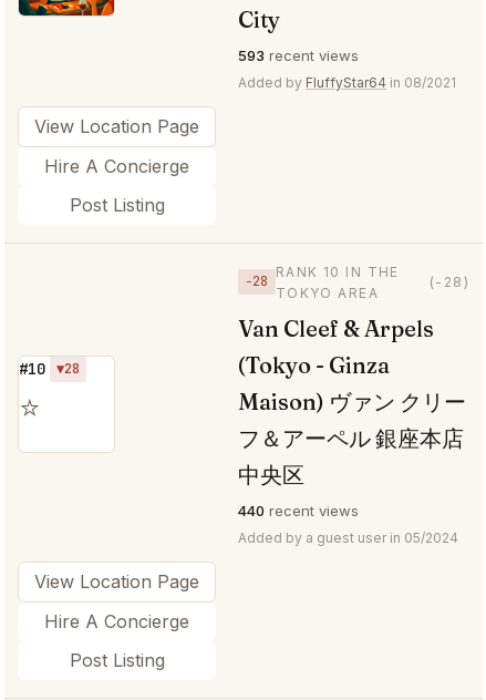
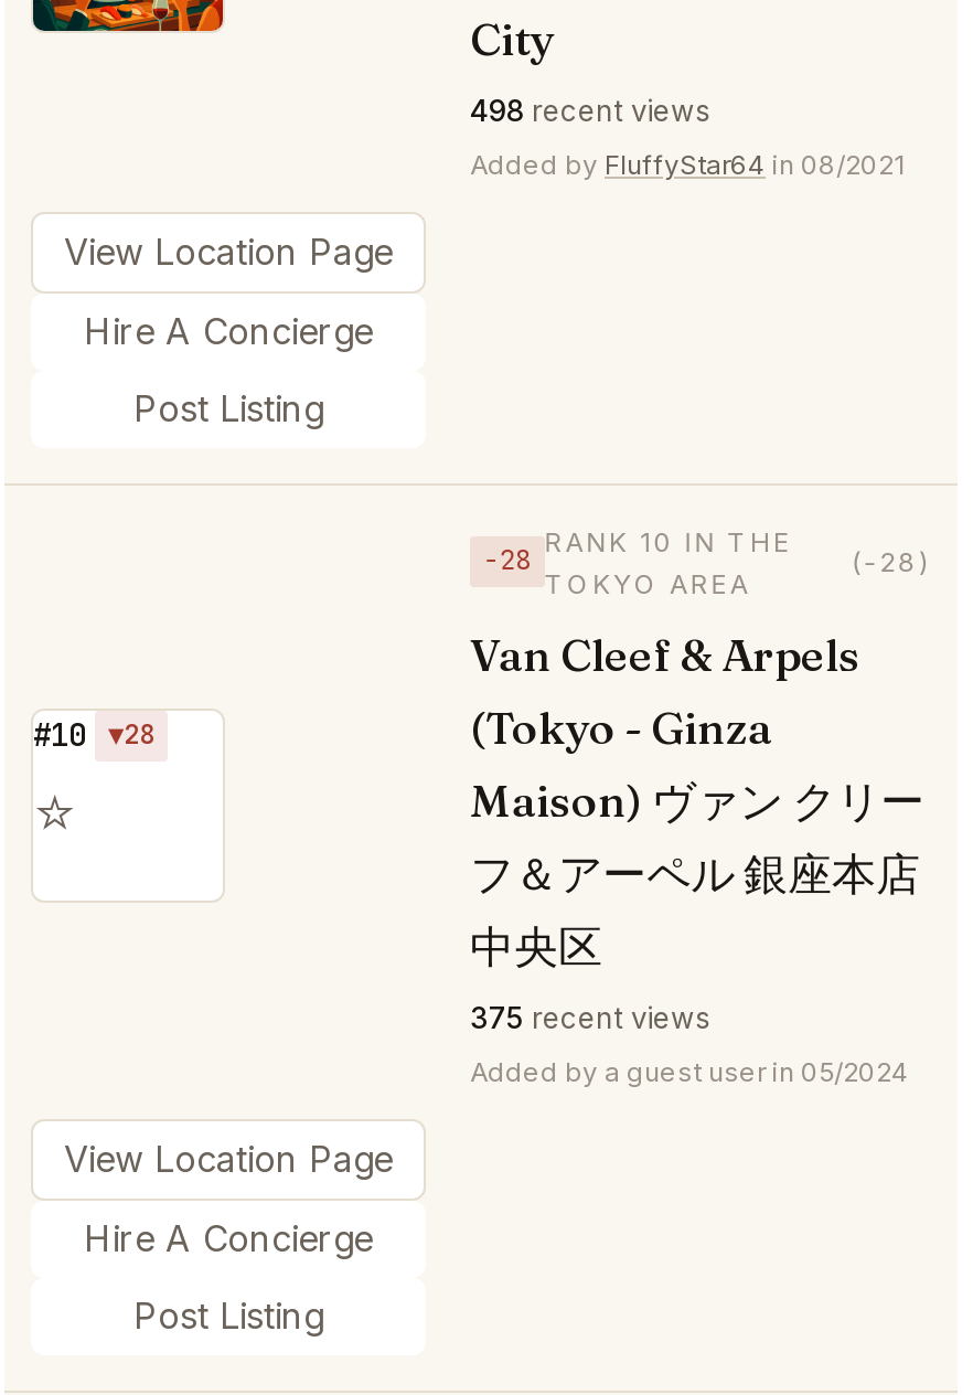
- 593 recent views
+ 498 recent views

- 440 recent views
+ 375 recent views
